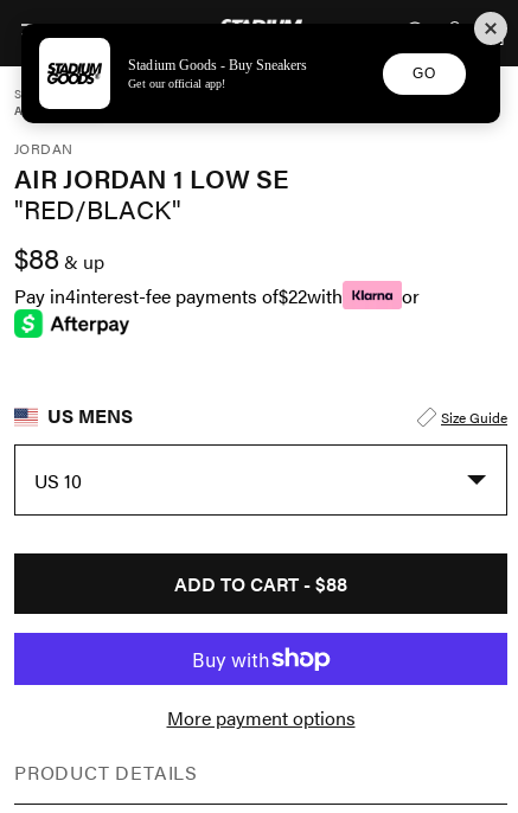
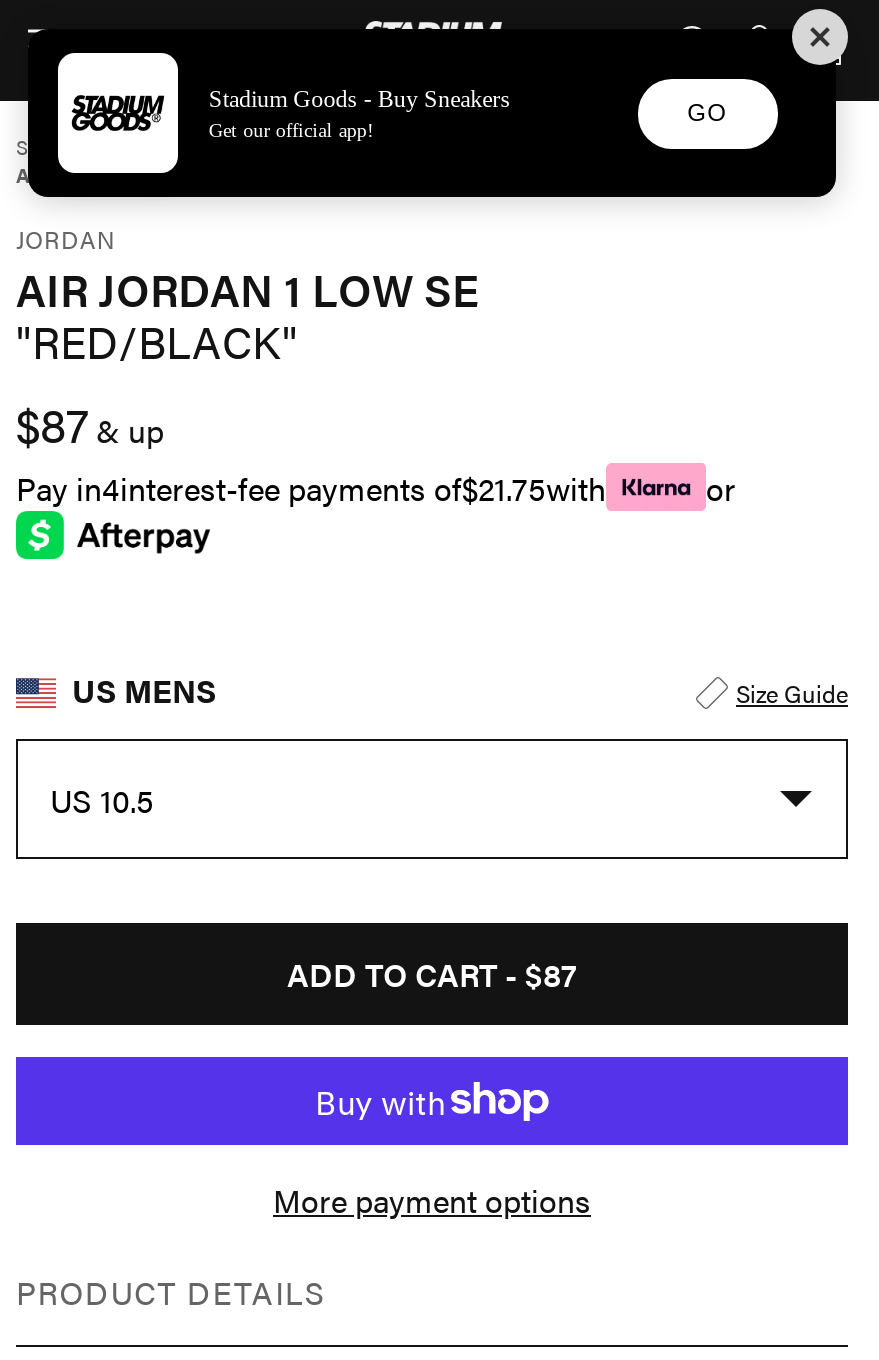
- $88& up
+ $87& up

- Pay in4interest-fee payments of$22with
+ Pay in4interest-fee payments of$21.75with

- US 10
+ US 10.5

- ADD TO CART - $88
+ ADD TO CART - $87
